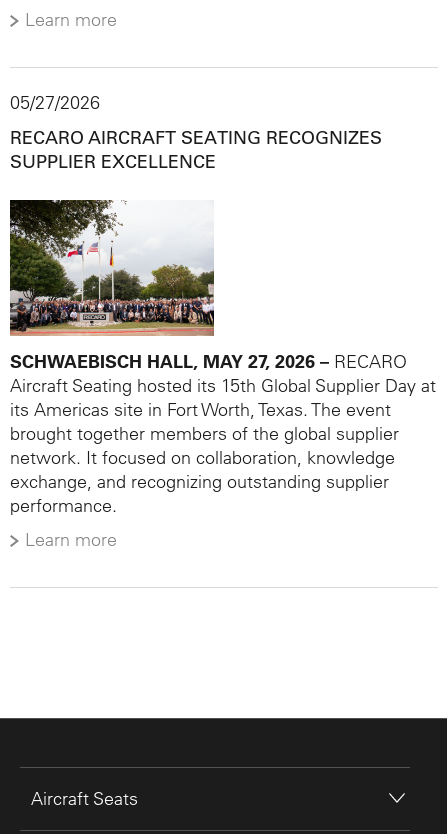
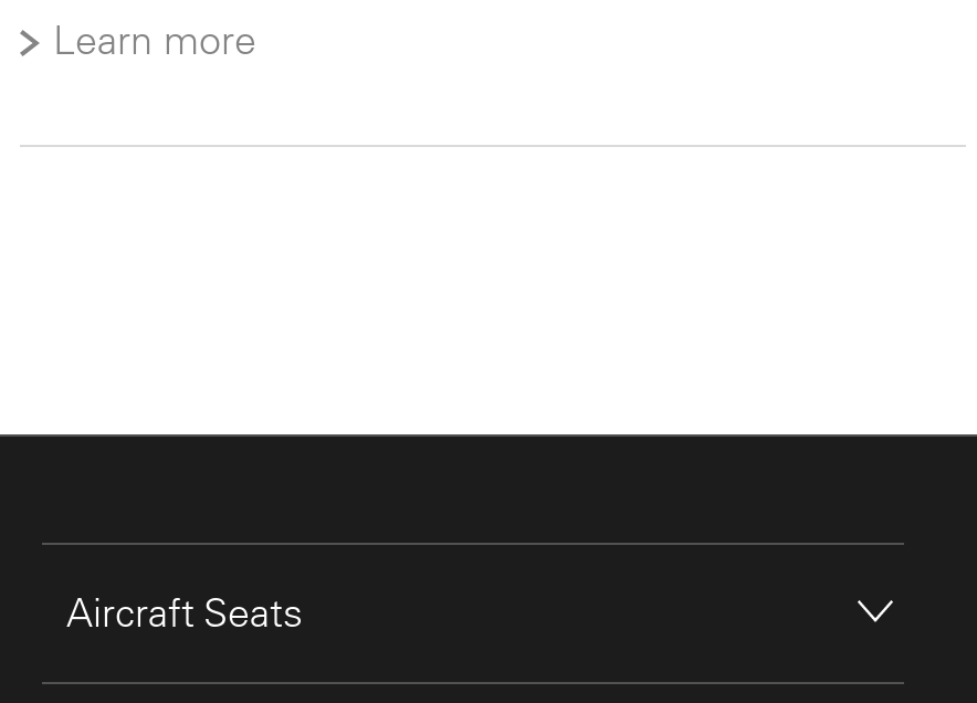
- 05/27/2026
- RECARO AIRCRAFT SEATING RECOGNIZES
- SUPPLIER EXCELLENCE

- [image]
- SCHWAEBISCH HALL, MAY 27, 2026 – RECARO
- Aircraft Seating hosted its 15th Global Supplier Day at
- its Americas site in Fort Worth, Texas. The event
- brought together members of the global supplier
- network. It focused on collaboration, knowledge
- exchange, and recognizing outstanding supplier
- performance.
- Learn more
